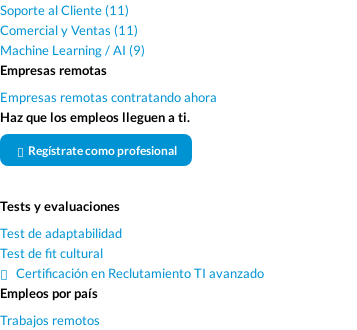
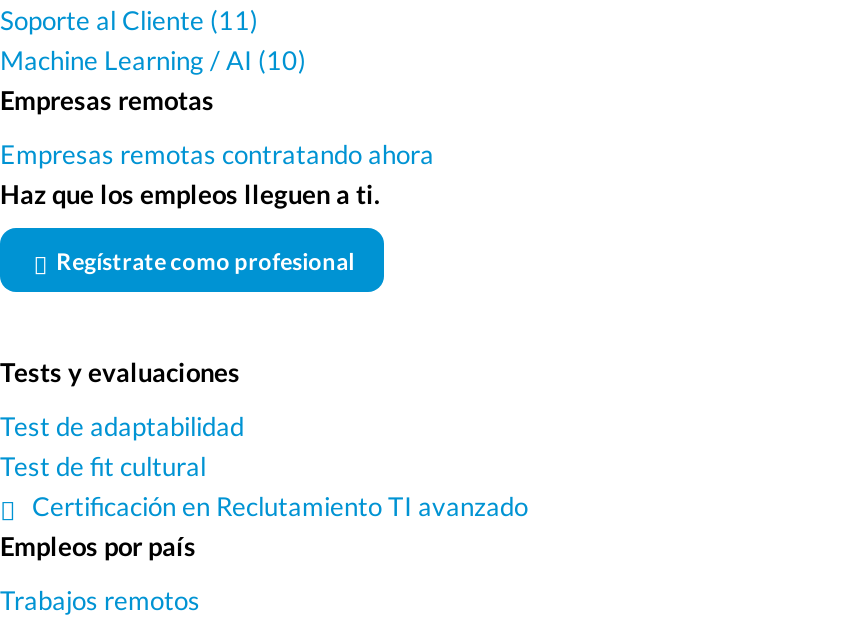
- Comercial y Ventas (11)
- Machine Learning / AI (9)
+ Machine Learning / AI (10)
